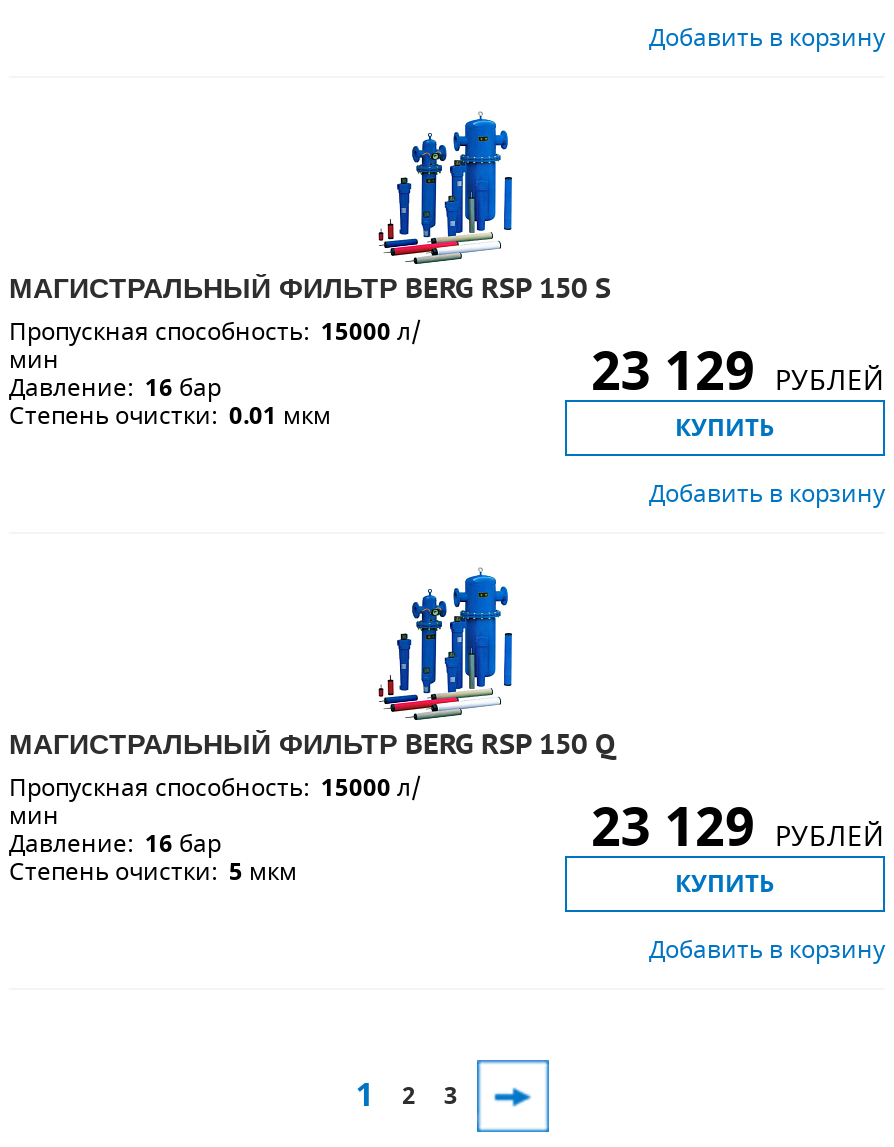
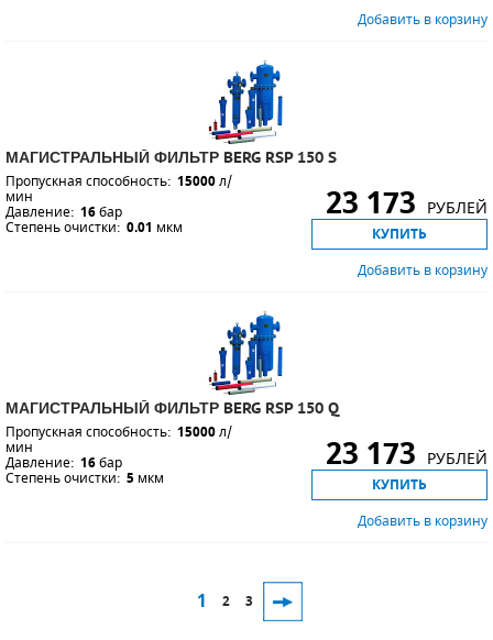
- 23 129 РУБЛЕЙ
+ 23 173 РУБЛЕЙ

- 23 129 РУБЛЕЙ
+ 23 173 РУБЛЕЙ
